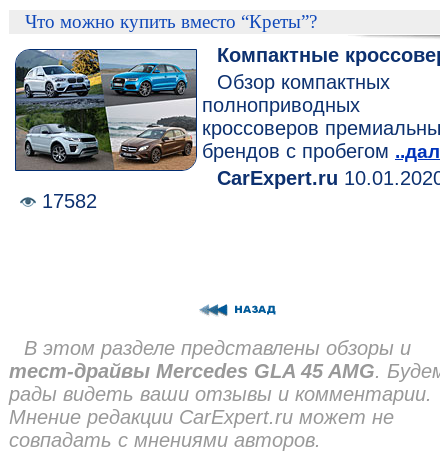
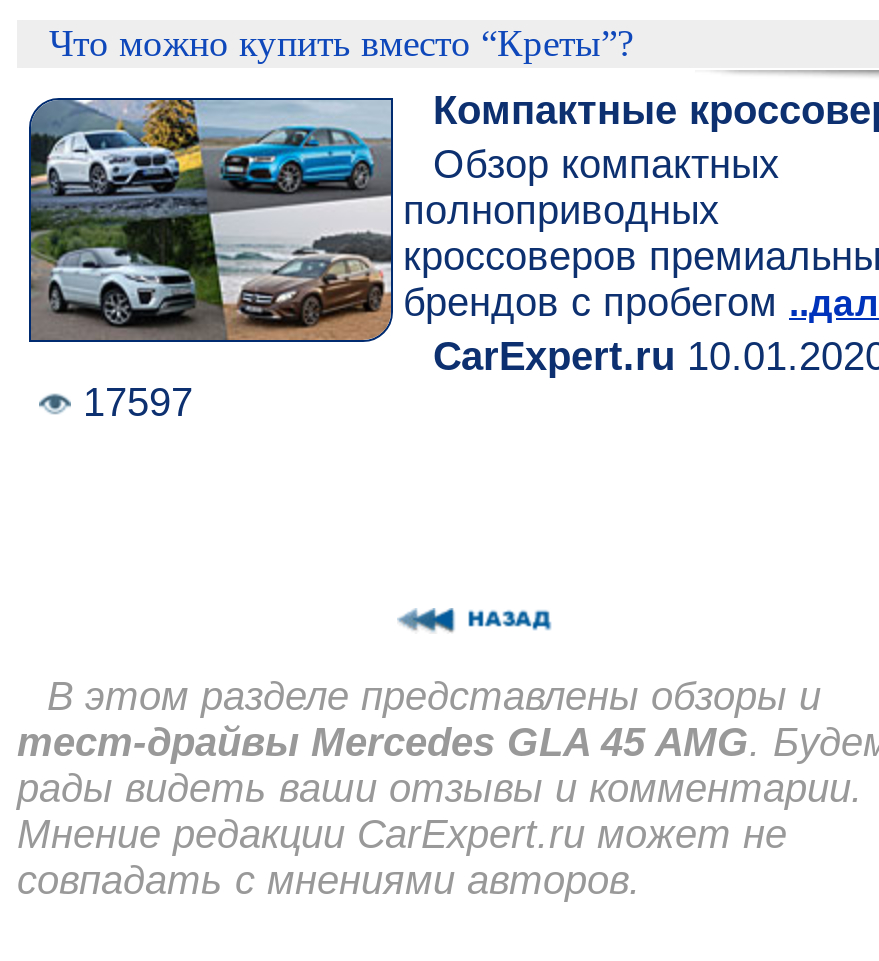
- 17582
+ 17597
